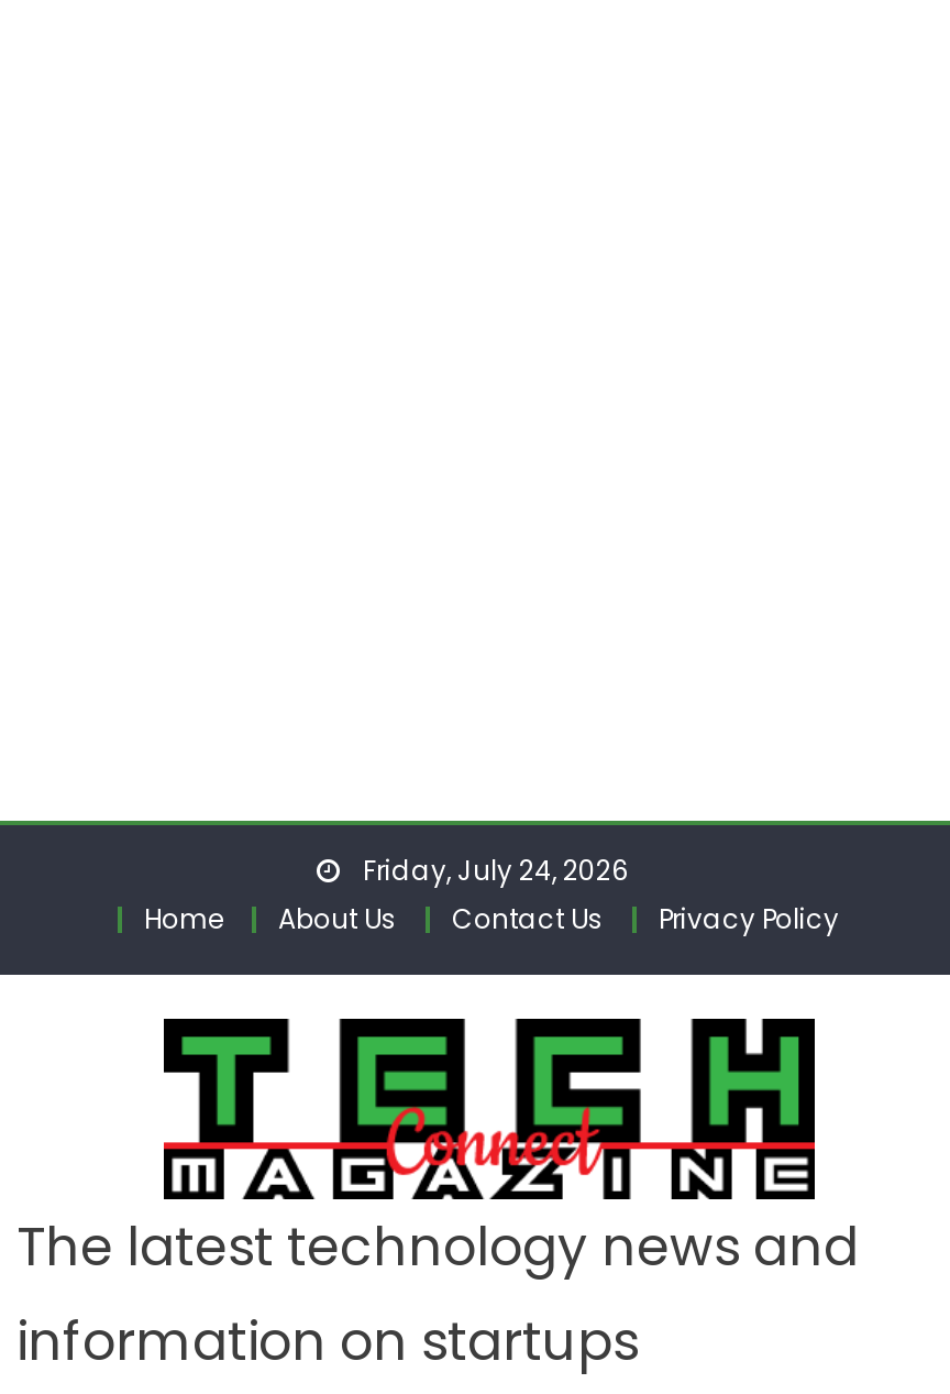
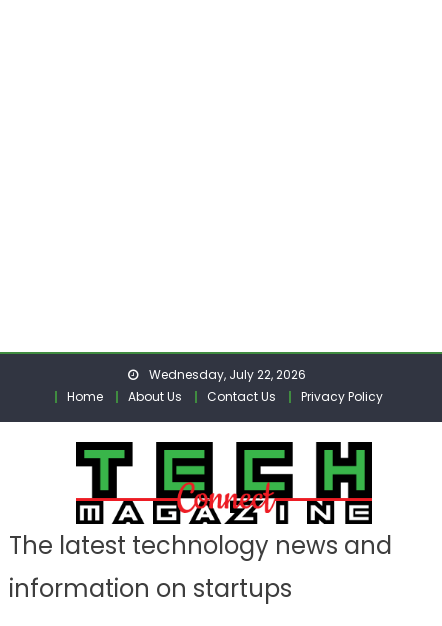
- Friday, July 24, 2026
+ Wednesday, July 22, 2026
